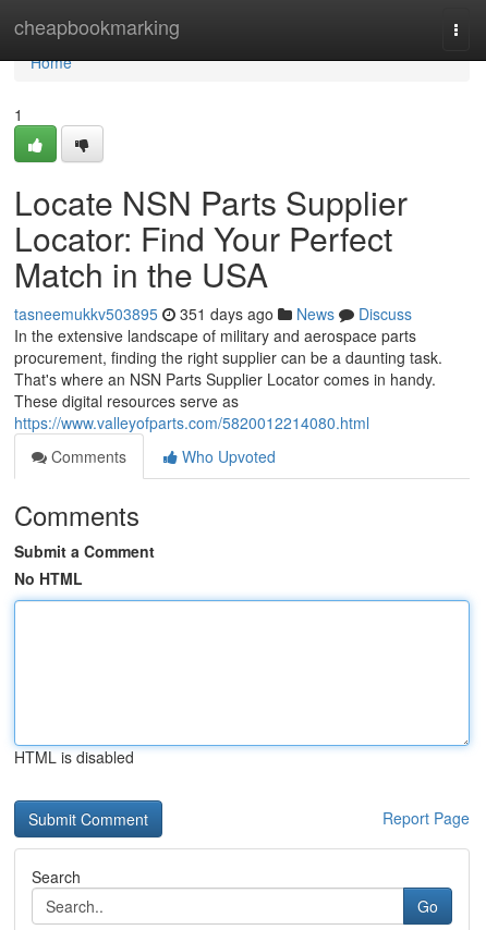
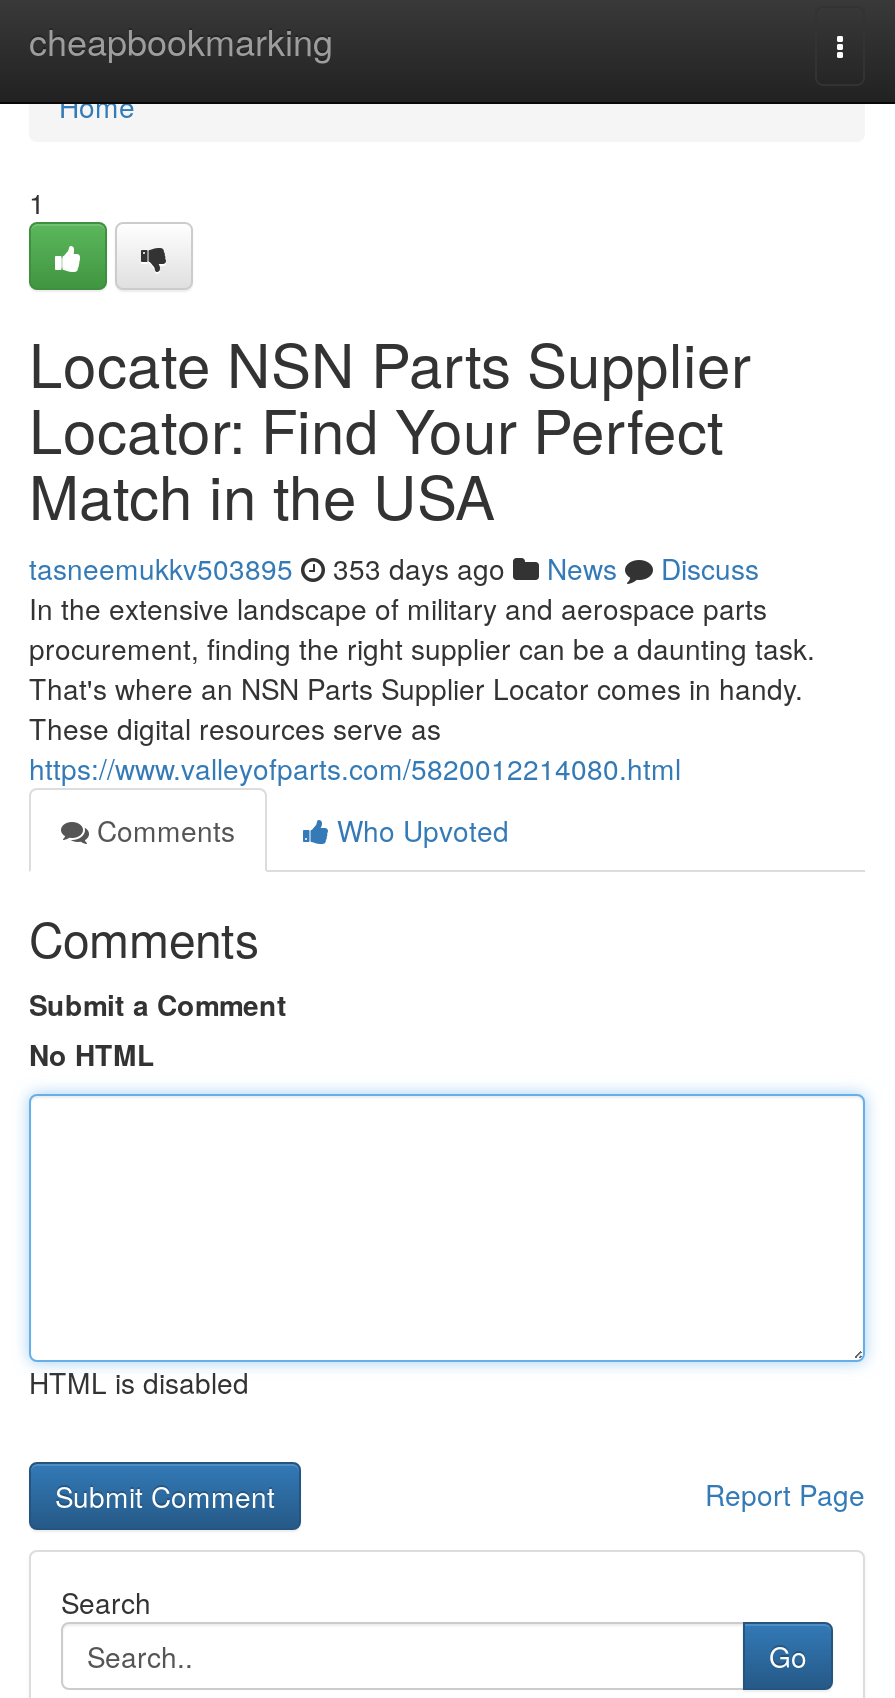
- tasneemukkv503895 351 days ago News Discuss
+ tasneemukkv503895 353 days ago News Discuss
